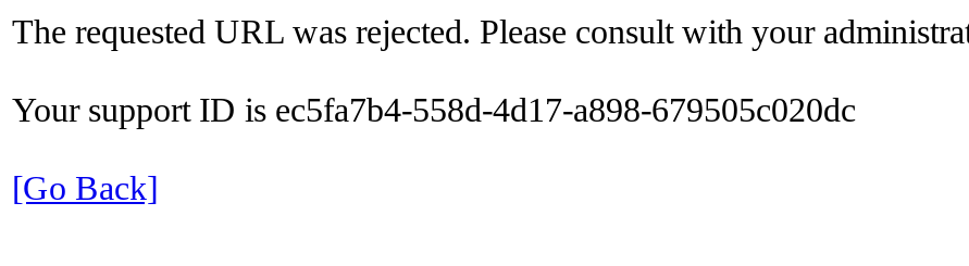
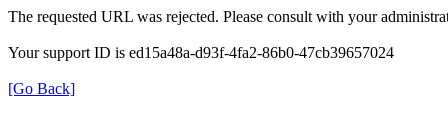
- Your support ID is ec5fa7b4-558d-4d17-a898-679505c020dc
+ Your support ID is ed15a48a-d93f-4fa2-86b0-47cb39657024
